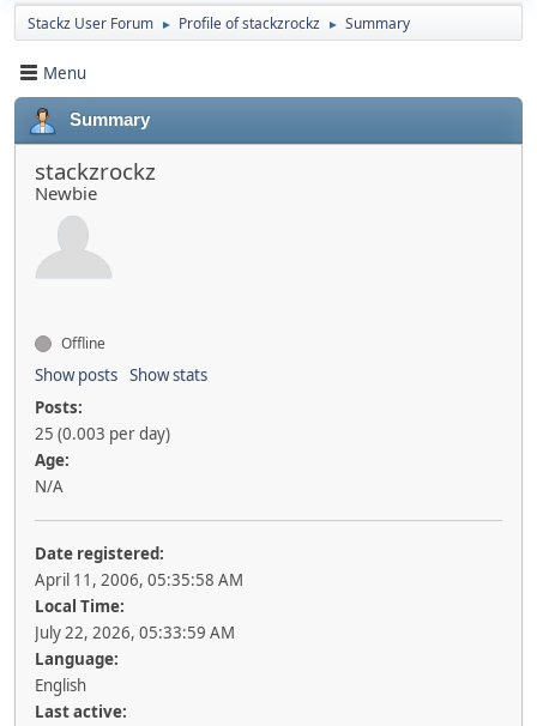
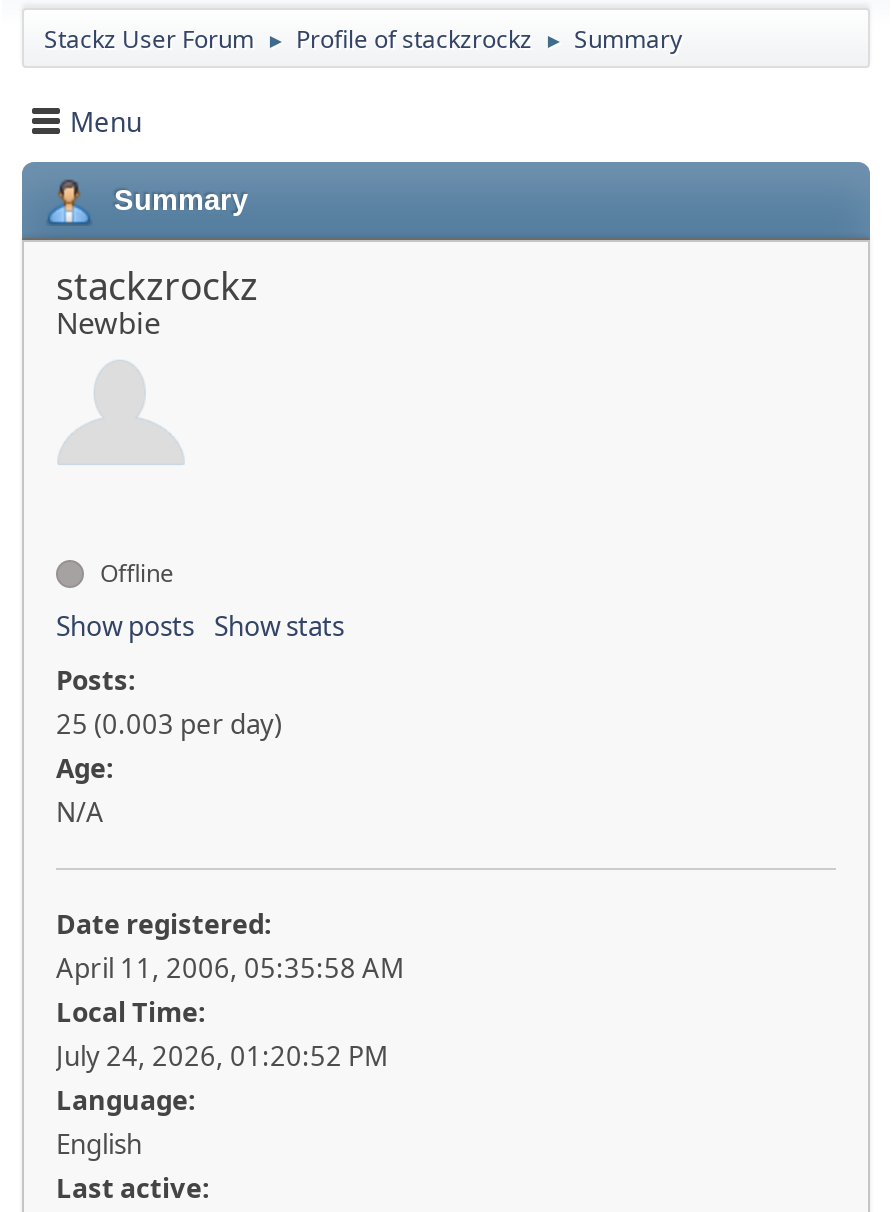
- July 22, 2026, 05:33:59 AM
+ July 24, 2026, 01:20:52 PM
